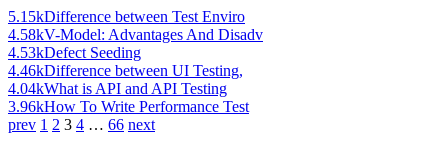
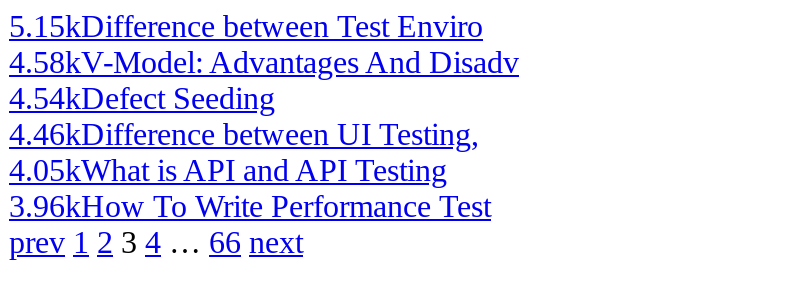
- 4.53kDefect Seeding
+ 4.54kDefect Seeding

- 4.04kWhat is API and API Testing
+ 4.05kWhat is API and API Testing
